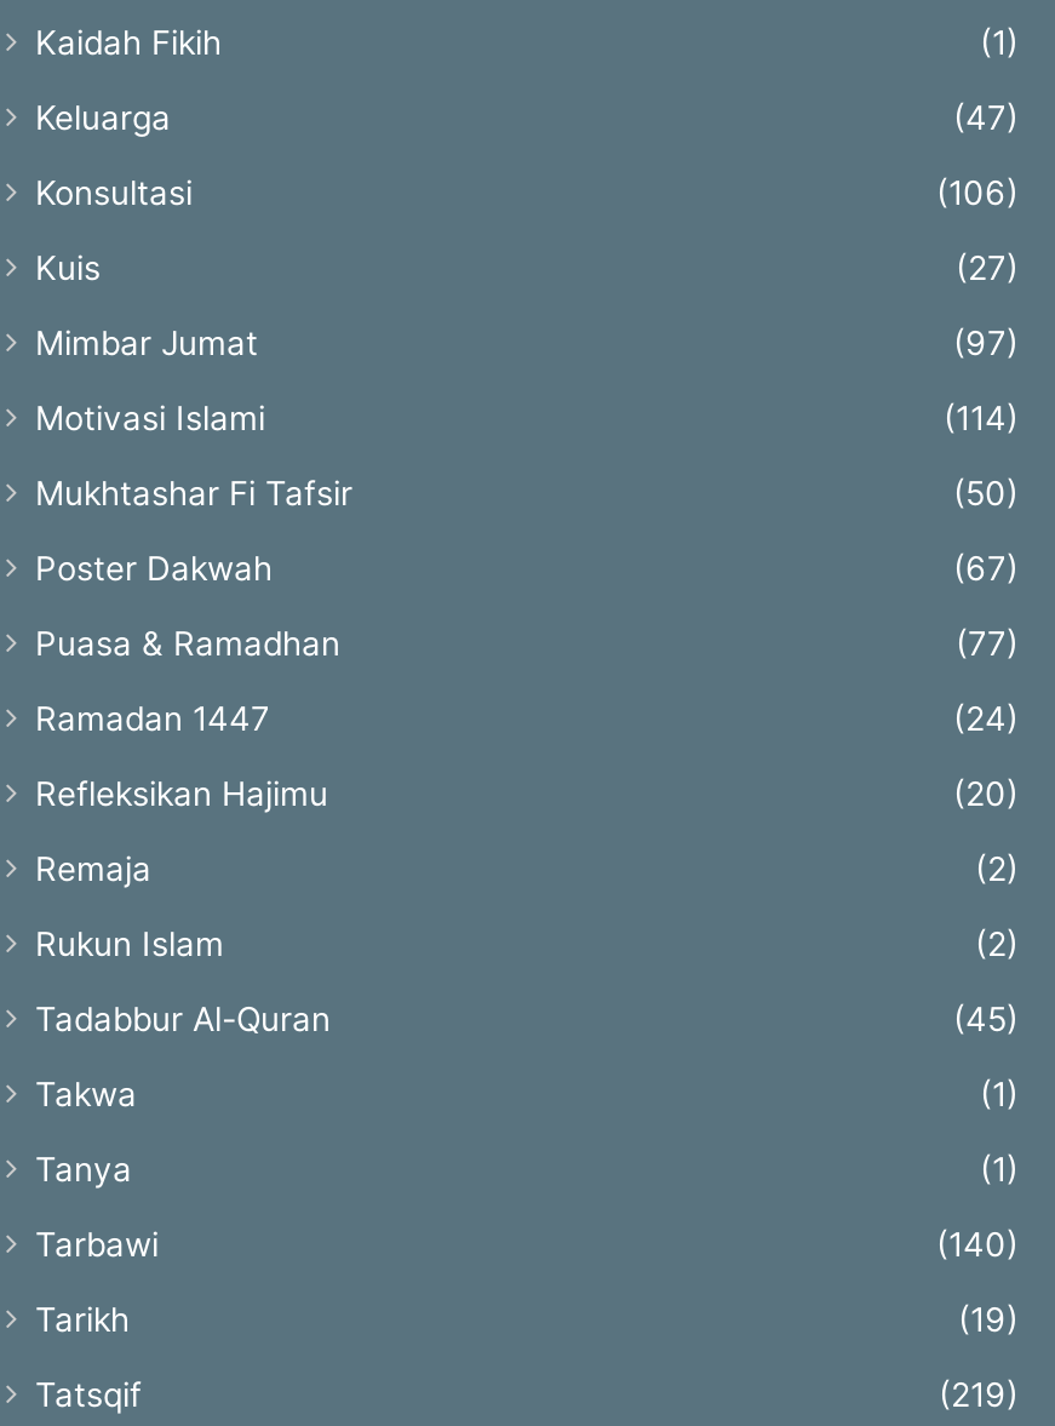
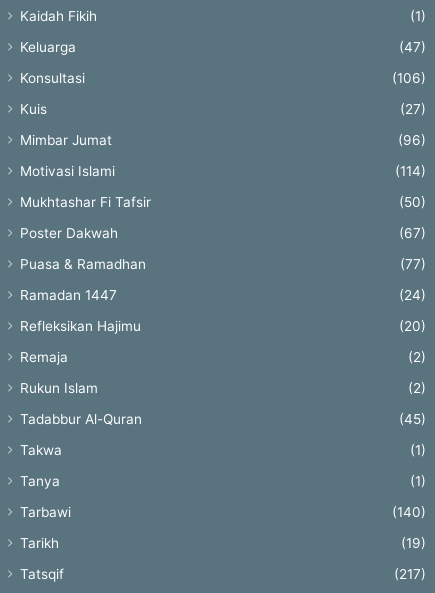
- (97)
+ (96)

- (219)
+ (217)
